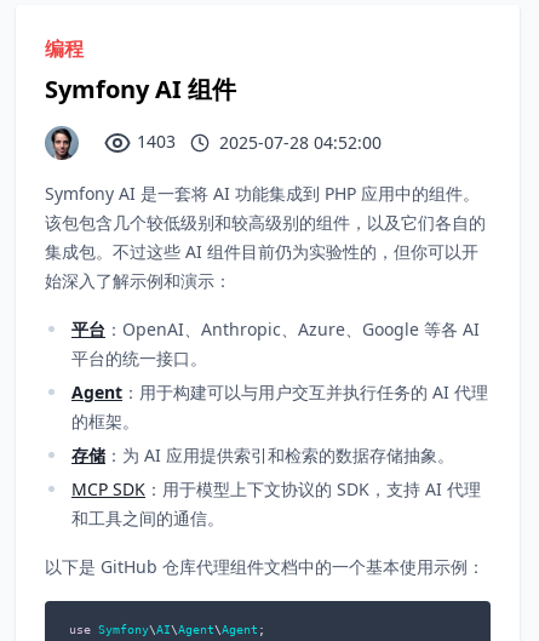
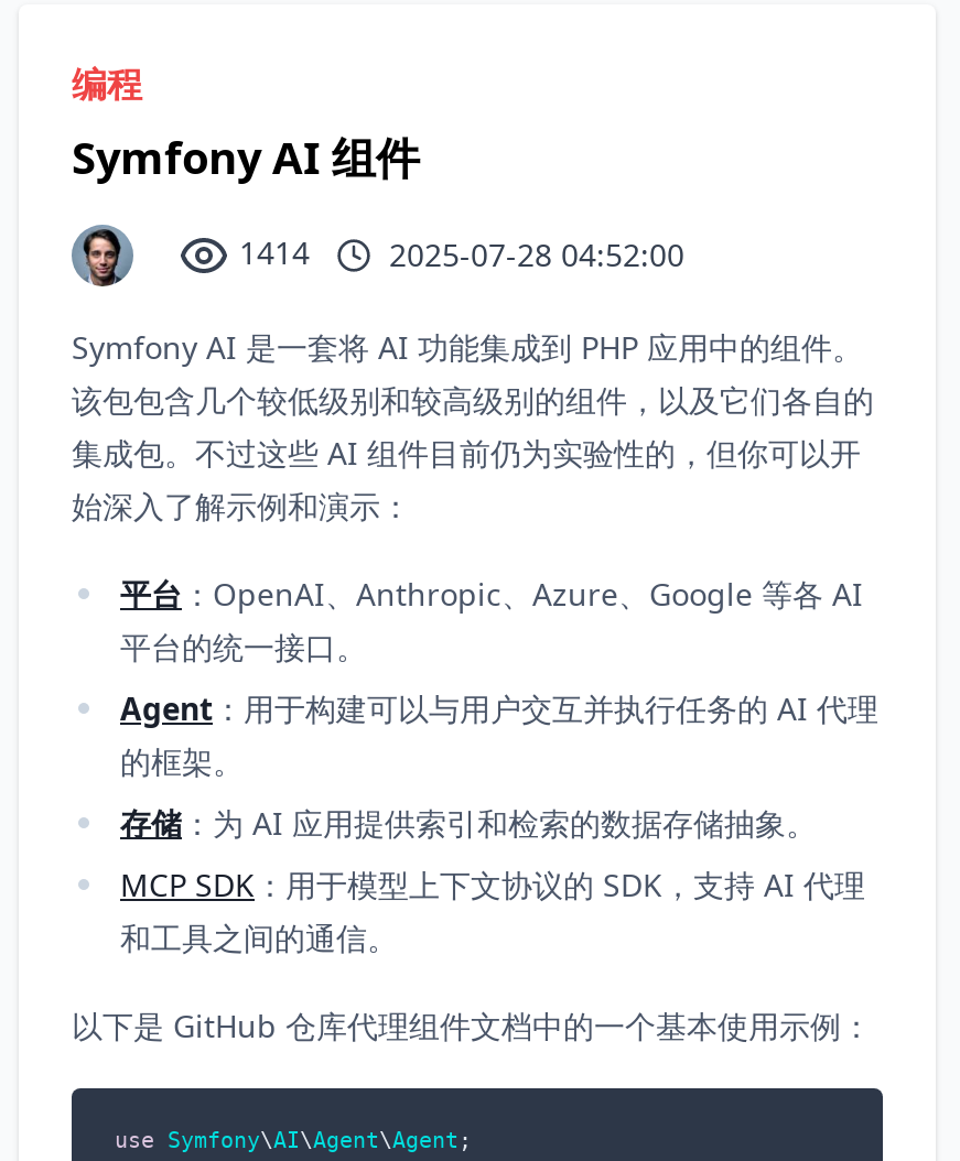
- 1403 2025-07-28 04:52:00
+ 1414 2025-07-28 04:52:00
